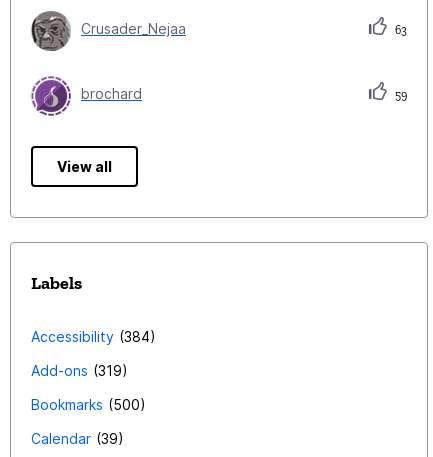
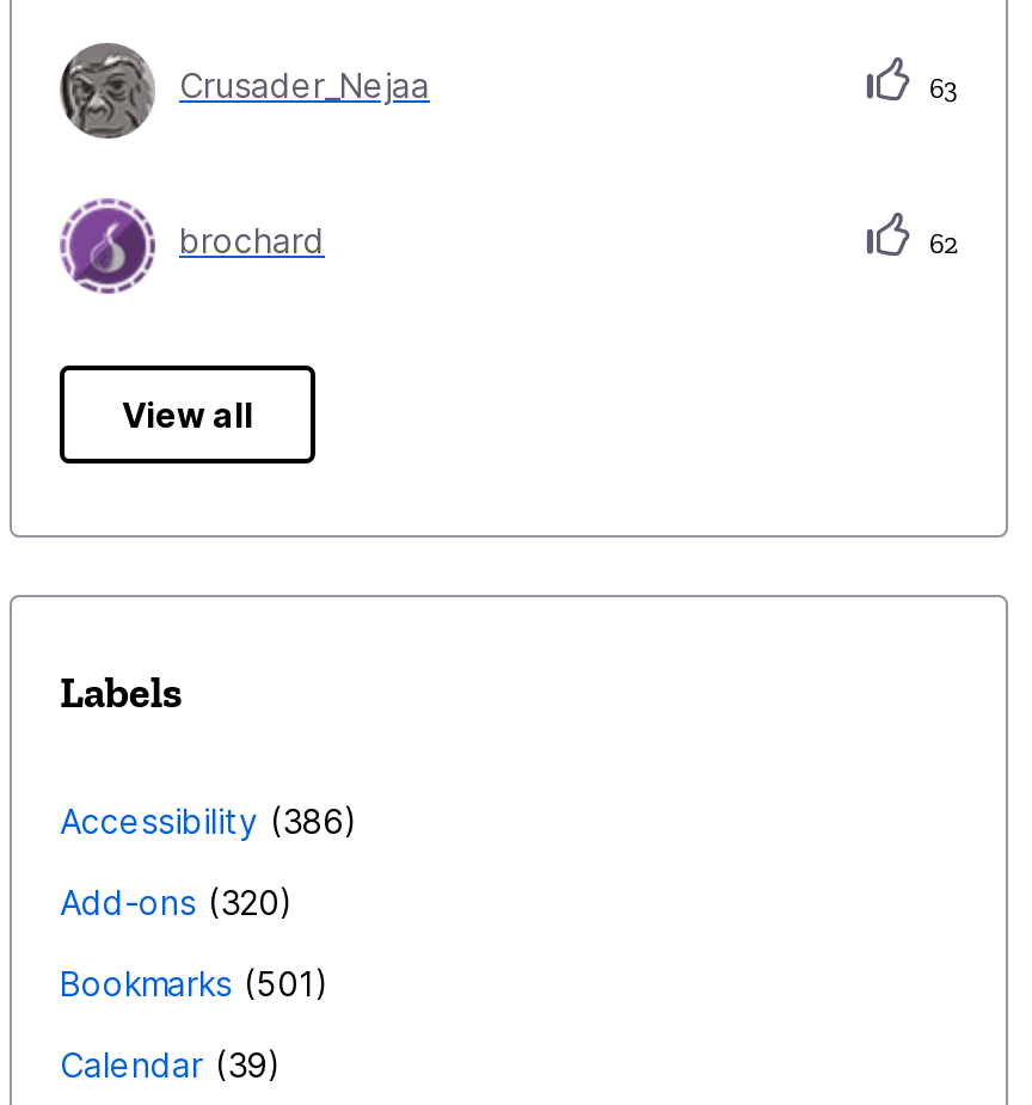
- 59
+ 62

- Accessibility 384
+ Accessibility 386

- Add-ons 319
+ Add-ons 320

- Bookmarks 500
+ Bookmarks 501
